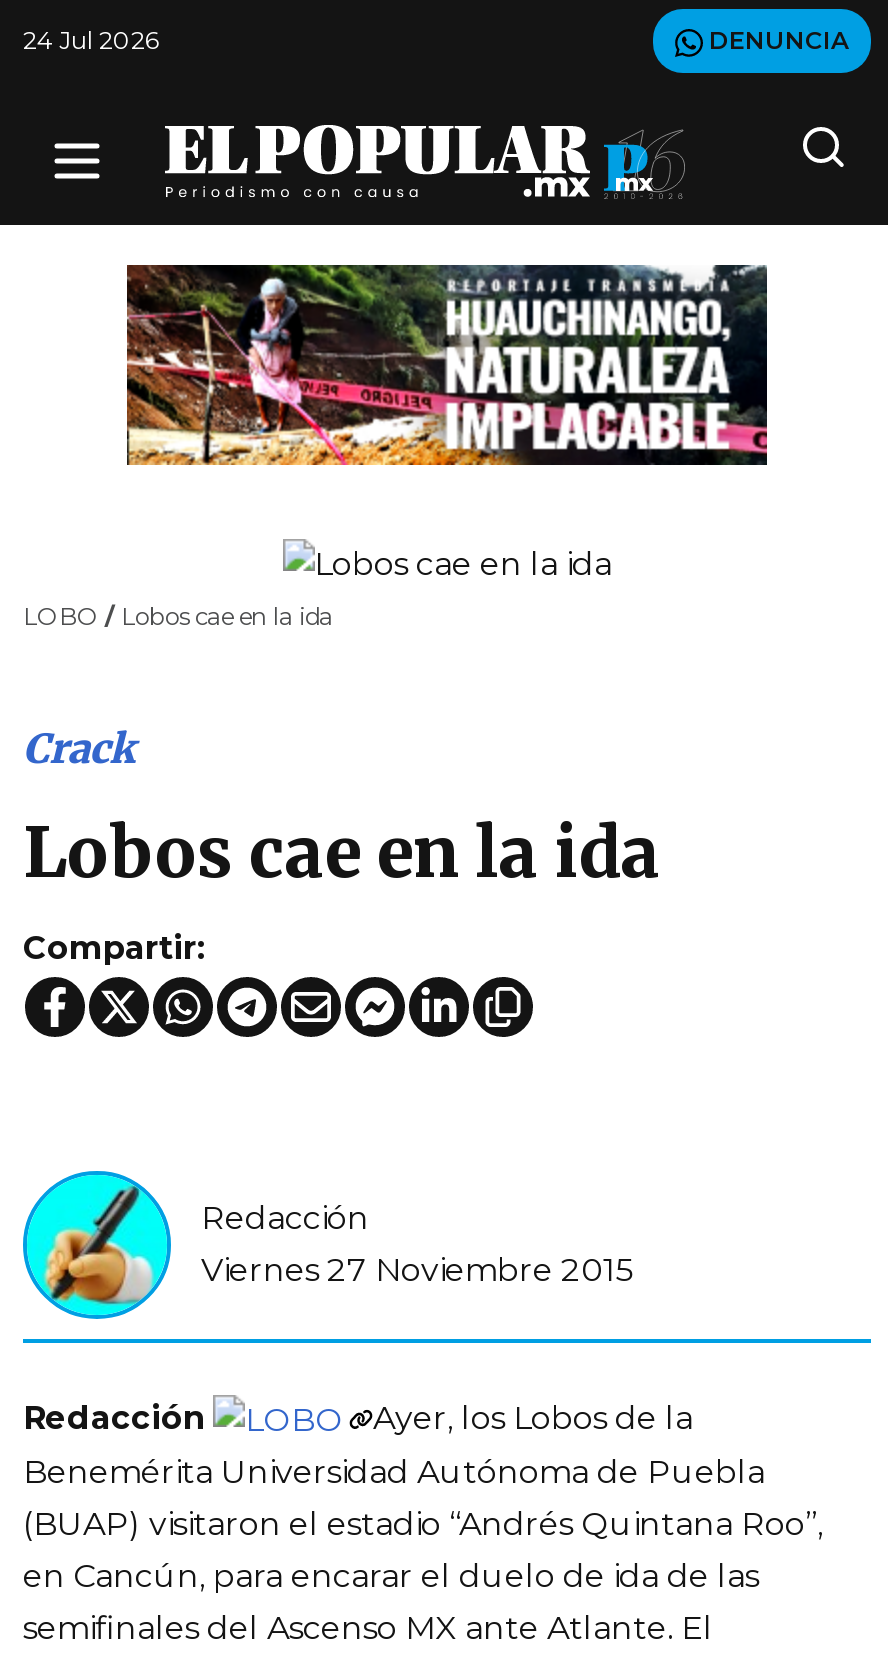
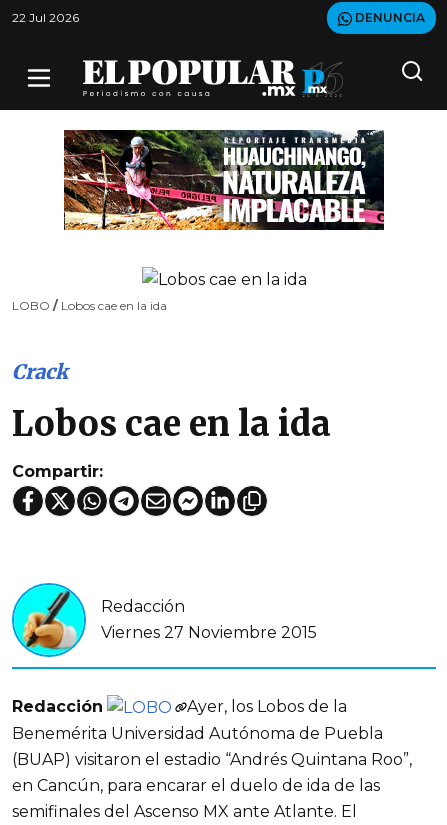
- 24 Jul 2026
+ 22 Jul 2026
